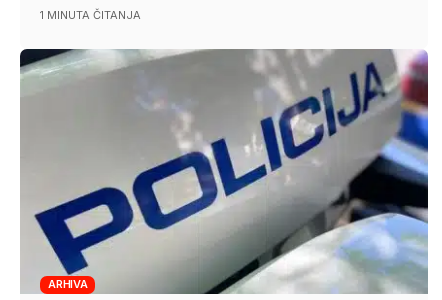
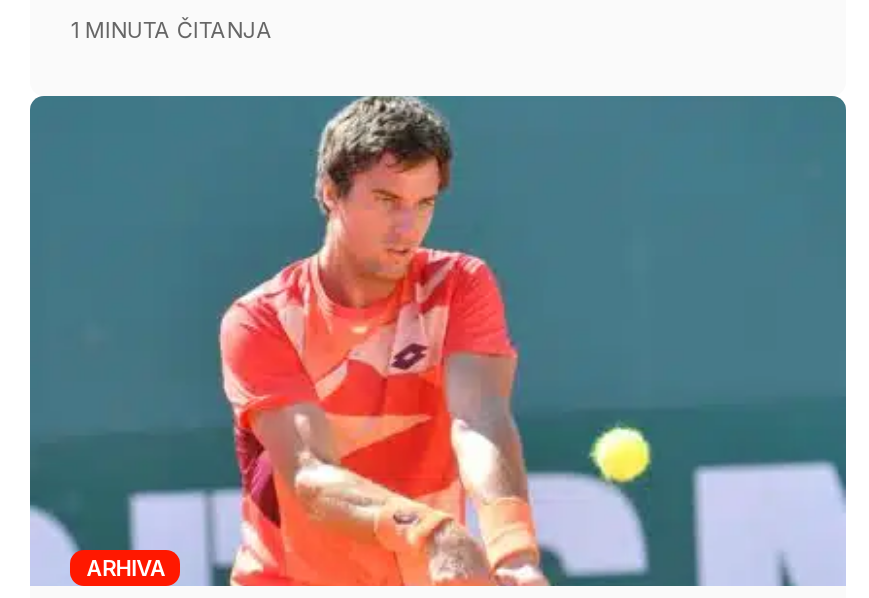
- [image]
+ [image]
